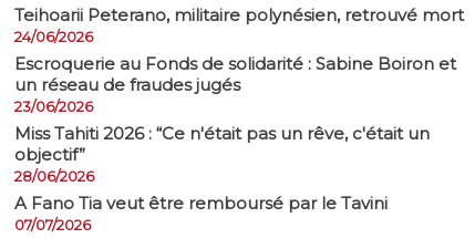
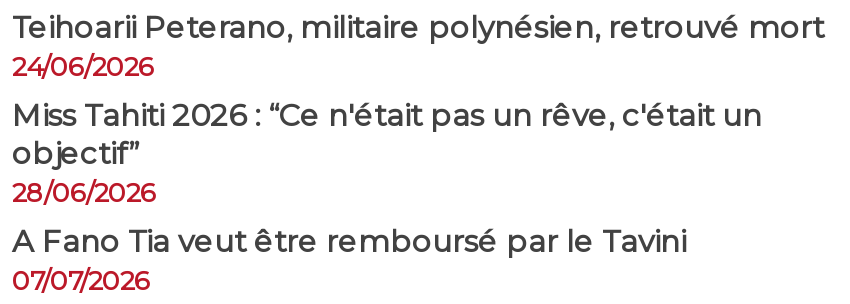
- Escroquerie au Fonds de solidarité : Sabine Boiron et
- un réseau de fraudes jugés
- 23/06/2026
